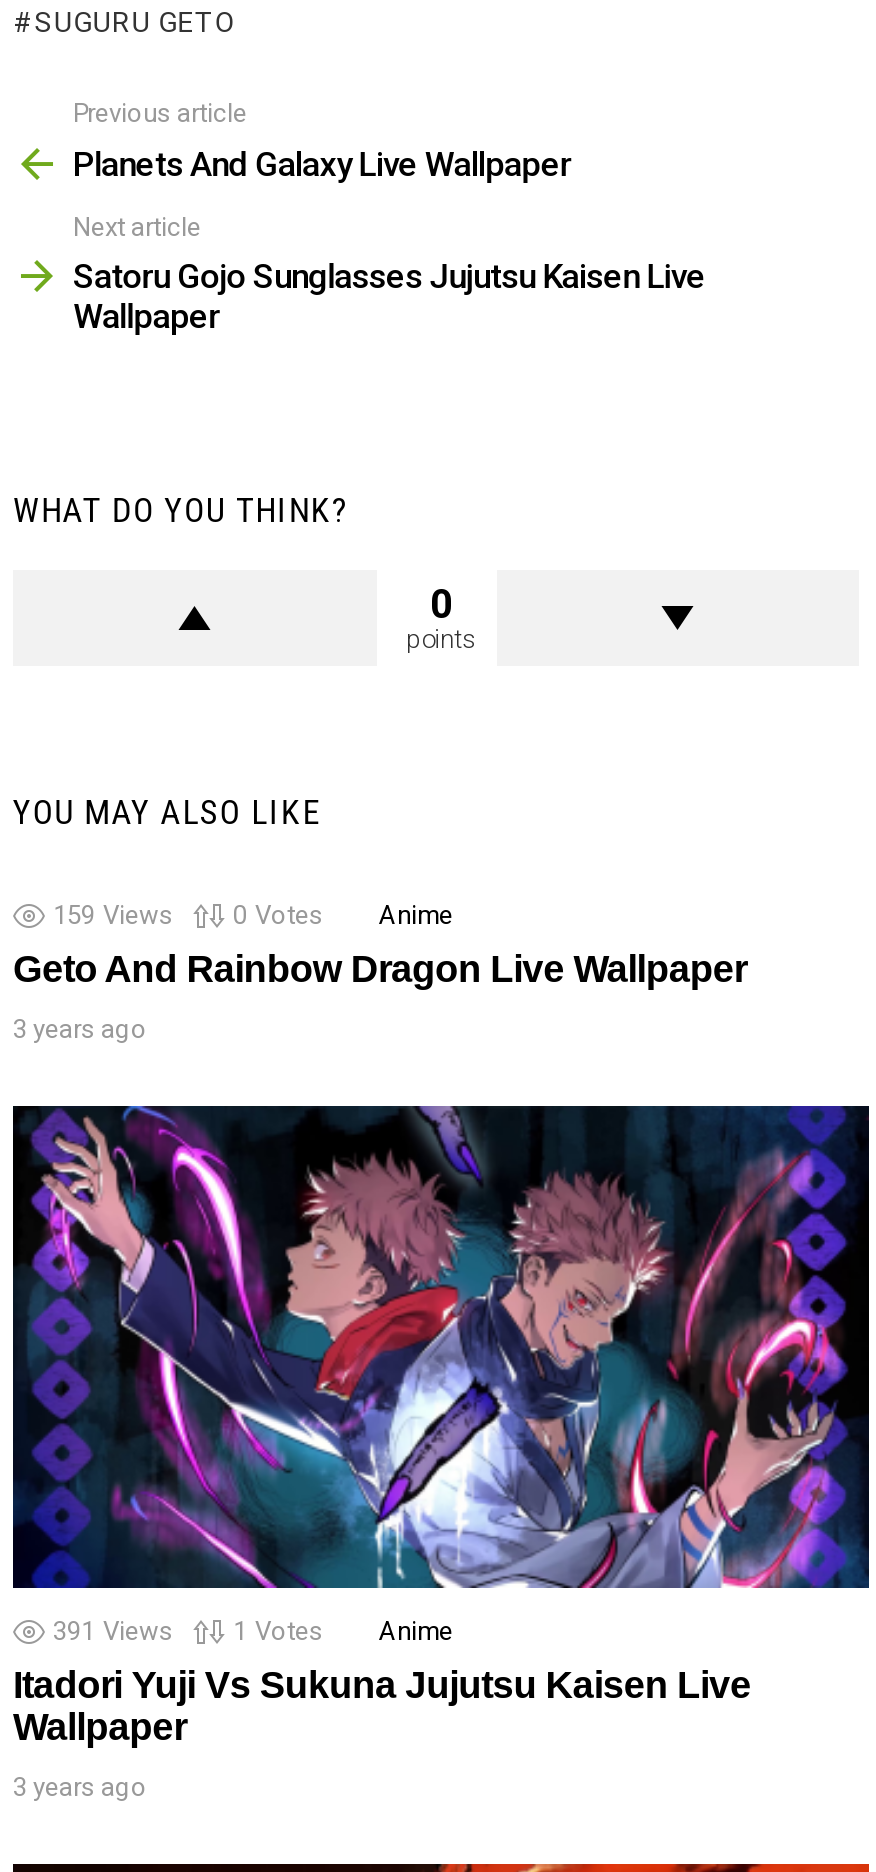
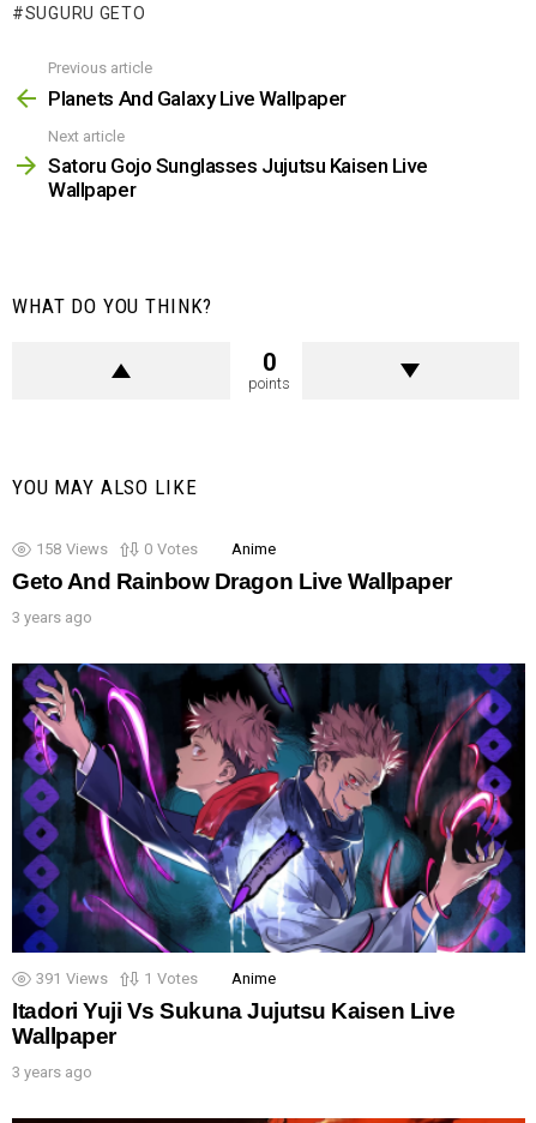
- 159 Views 0 Votes Anime
+ 158 Views 0 Votes Anime
